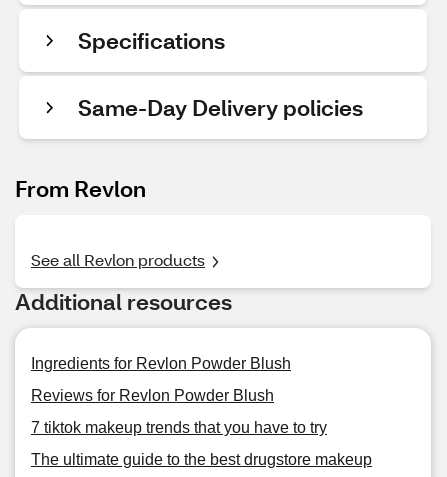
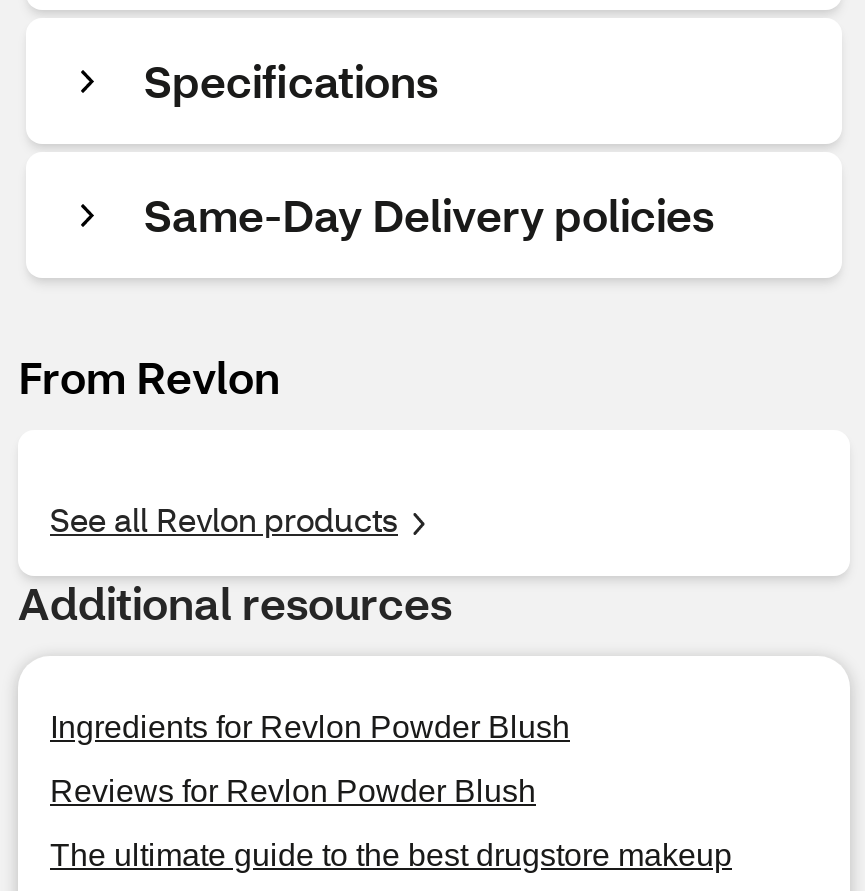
- 7 tiktok makeup trends that you have to try
